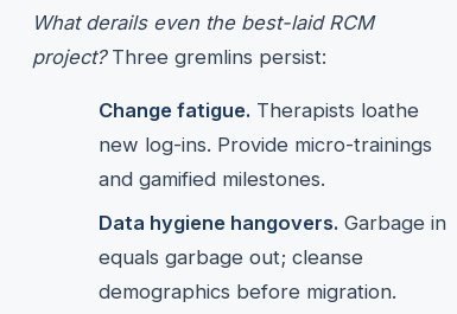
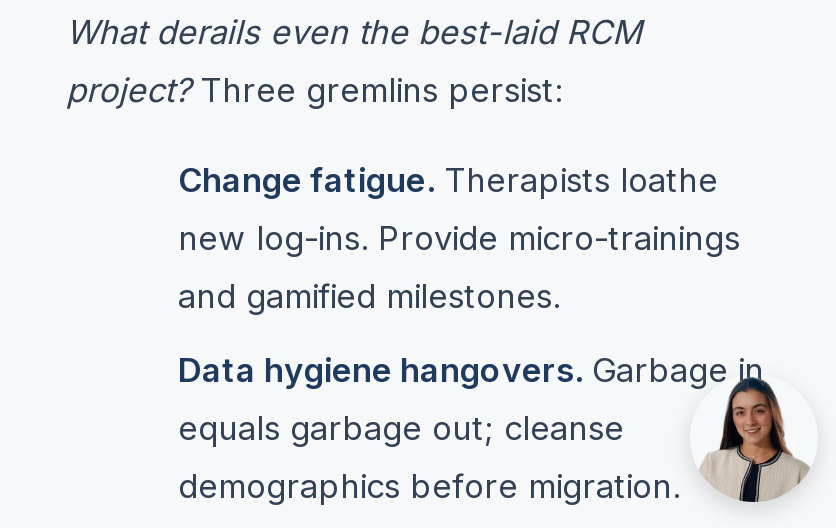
+ [image]
